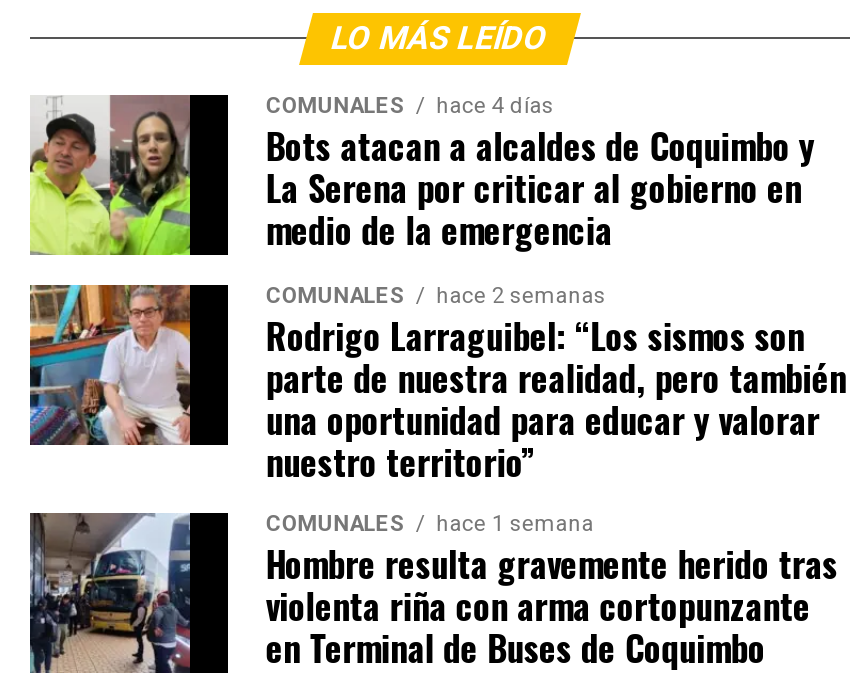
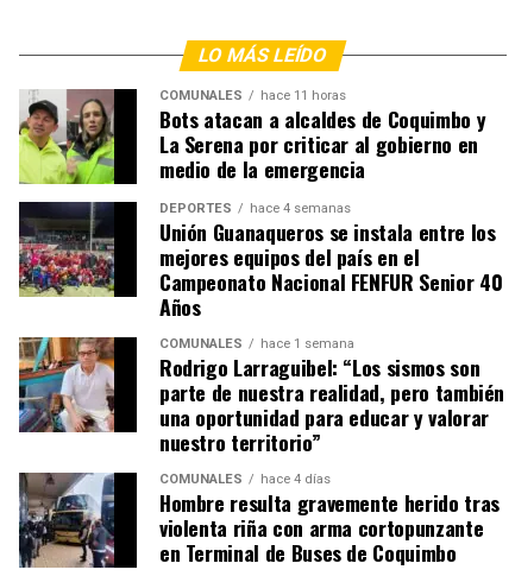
- COMUNALES hace 4 días
+ COMUNALES hace 11 horas

+ [image]
+ DEPORTES
+ hace 4 semanas
+ Unión Guanaqueros se instala entre los
+ mejores equipos del país en el
+ Campeonato Nacional FENFUR Senior 40
+ Años

- COMUNALES hace 2 semanas
+ COMUNALES hace 1 semana

- COMUNALES hace 1 semana
+ COMUNALES hace 4 días
